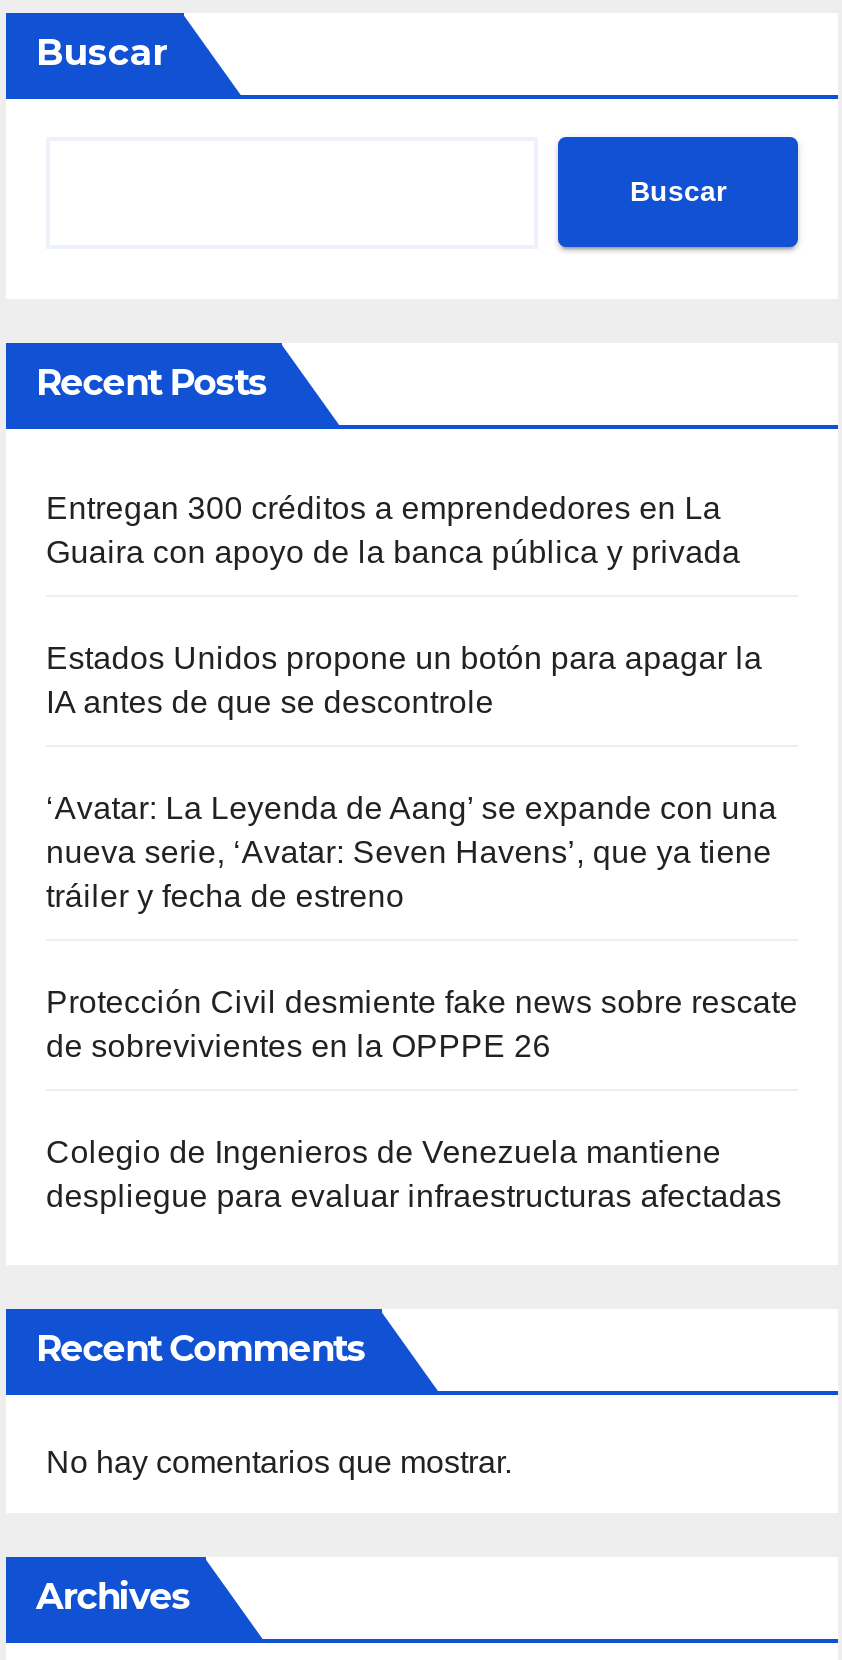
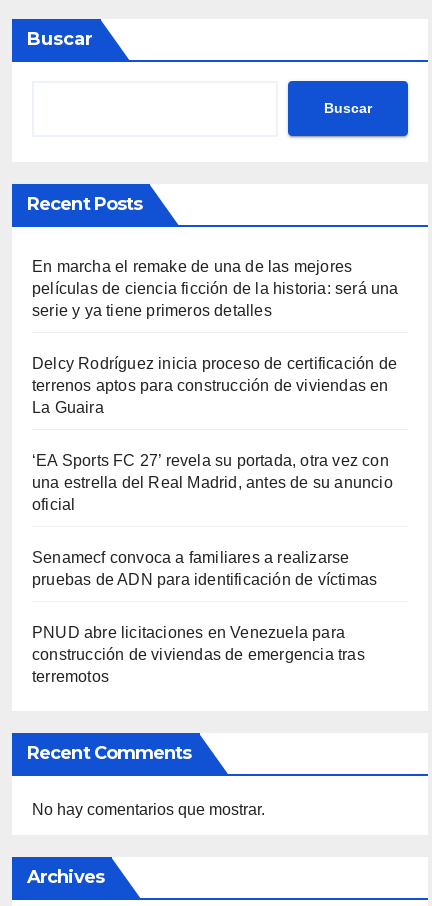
- Entregan 300 créditos a emprendedores en La
- Guaira con apoyo de la banca pública y privada
+ En marcha el remake de una de las mejores
+ películas de ciencia ficción de la historia: será una
+ serie y ya tiene primeros detalles

- Estados Unidos propone un botón para apagar la
- IA antes de que se descontrole
+ Delcy Rodríguez inicia proceso de certificación de
+ terrenos aptos para construcción de viviendas en
+ La Guaira

- ‘Avatar: La Leyenda de Aang’ se expande con una
- nueva serie, ‘Avatar: Seven Havens’, que ya tiene
- tráiler y fecha de estreno
+ ‘EA Sports FC 27’ revela su portada, otra vez con
+ una estrella del Real Madrid, antes de su anuncio
+ oficial

- Protección Civil desmiente fake news sobre rescate
- de sobrevivientes en la OPPPE 26
+ Senamecf convoca a familiares a realizarse
+ pruebas de ADN para identificación de víctimas

- Colegio de Ingenieros de Venezuela mantiene
- despliegue para evaluar infraestructuras afectadas
+ PNUD abre licitaciones en Venezuela para
+ construcción de viviendas de emergencia tras
+ terremotos
